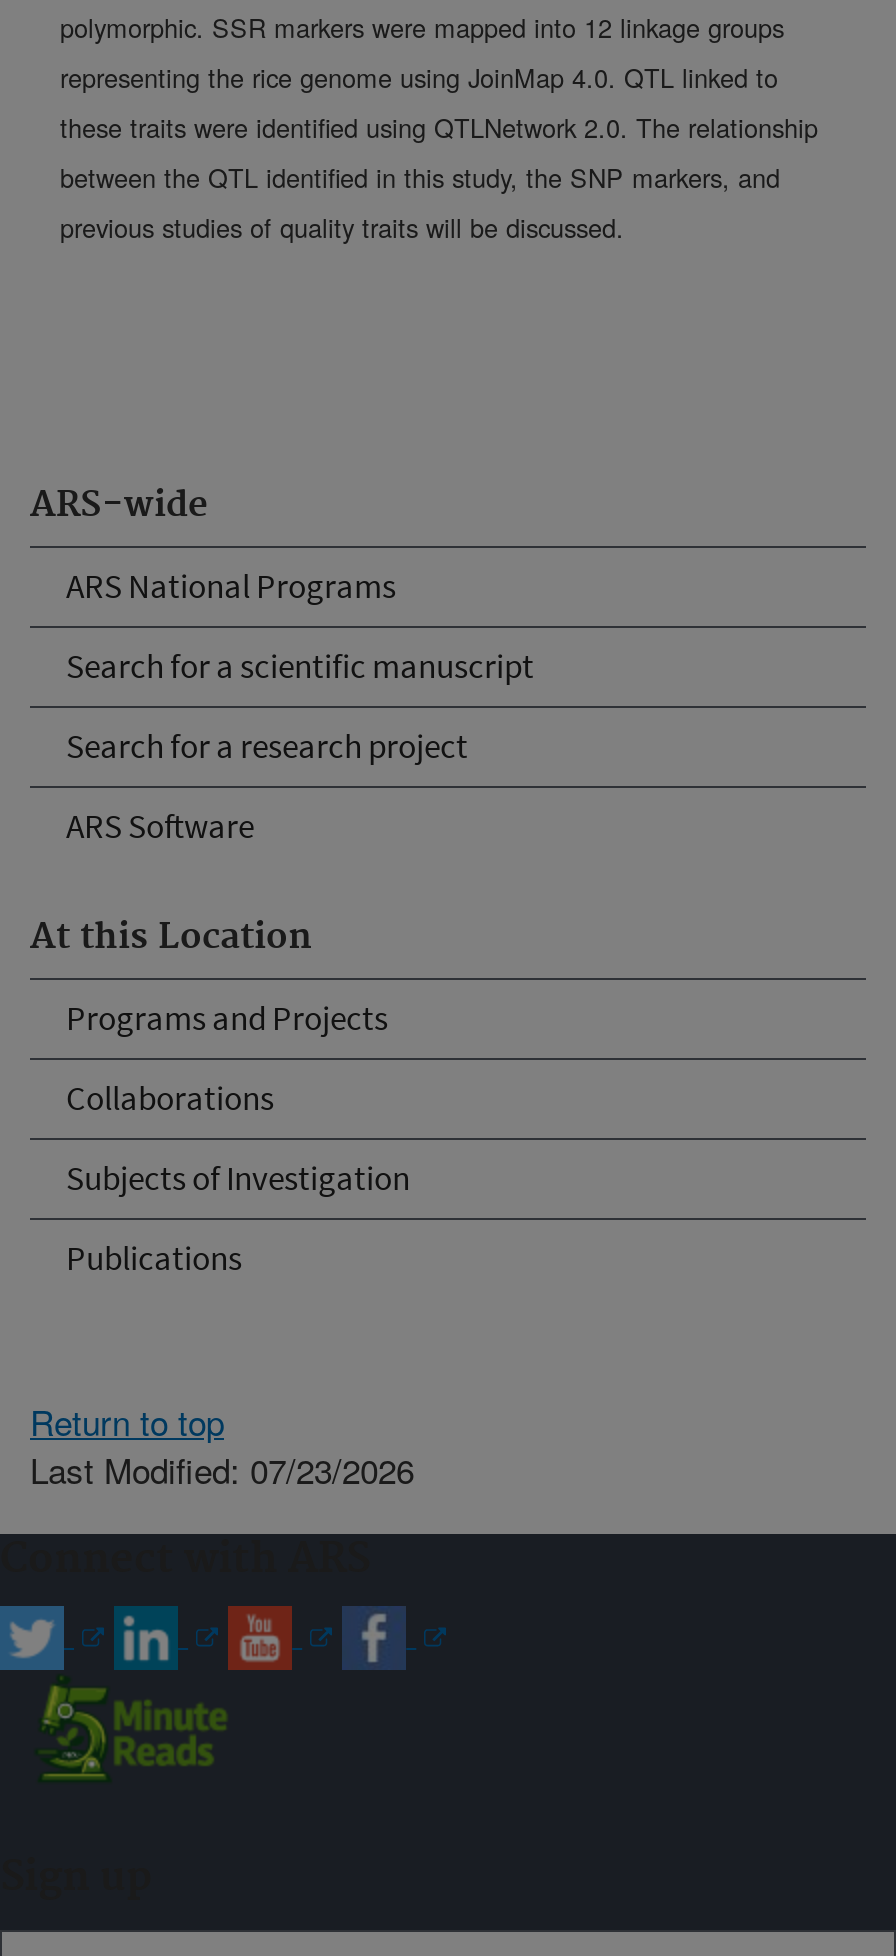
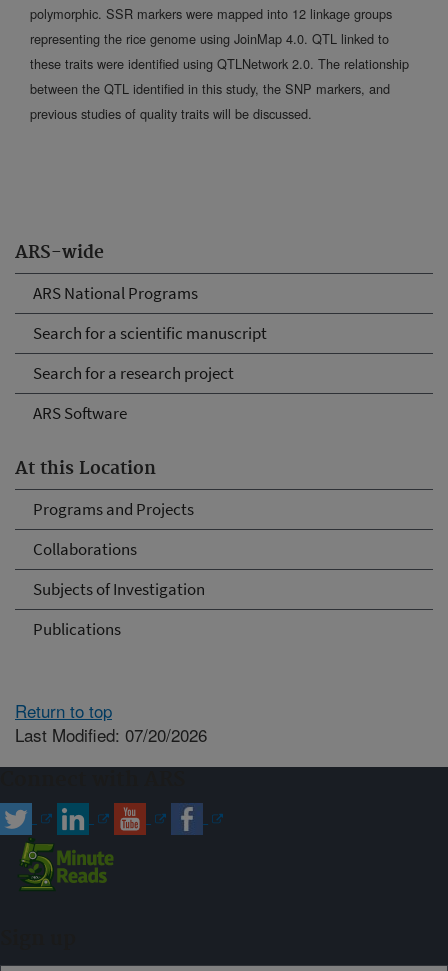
- Last Modified: 07/23/2026
+ Last Modified: 07/20/2026
